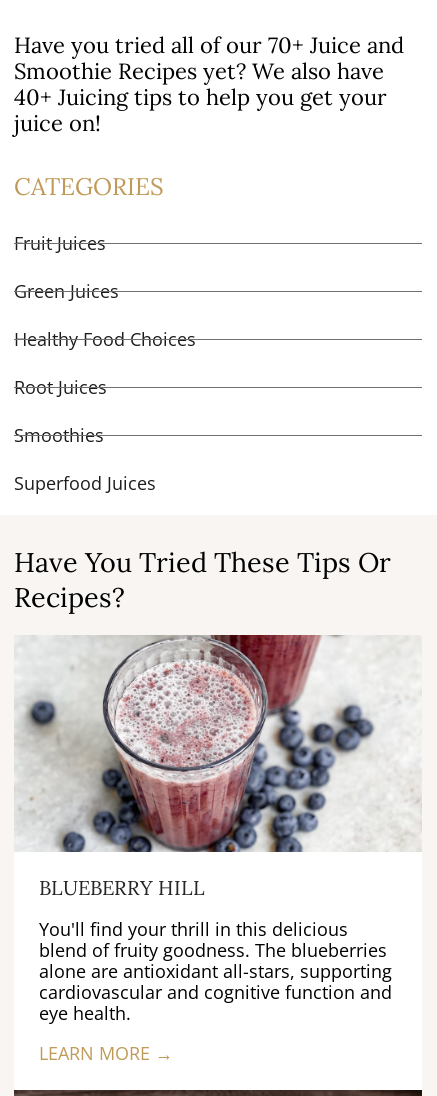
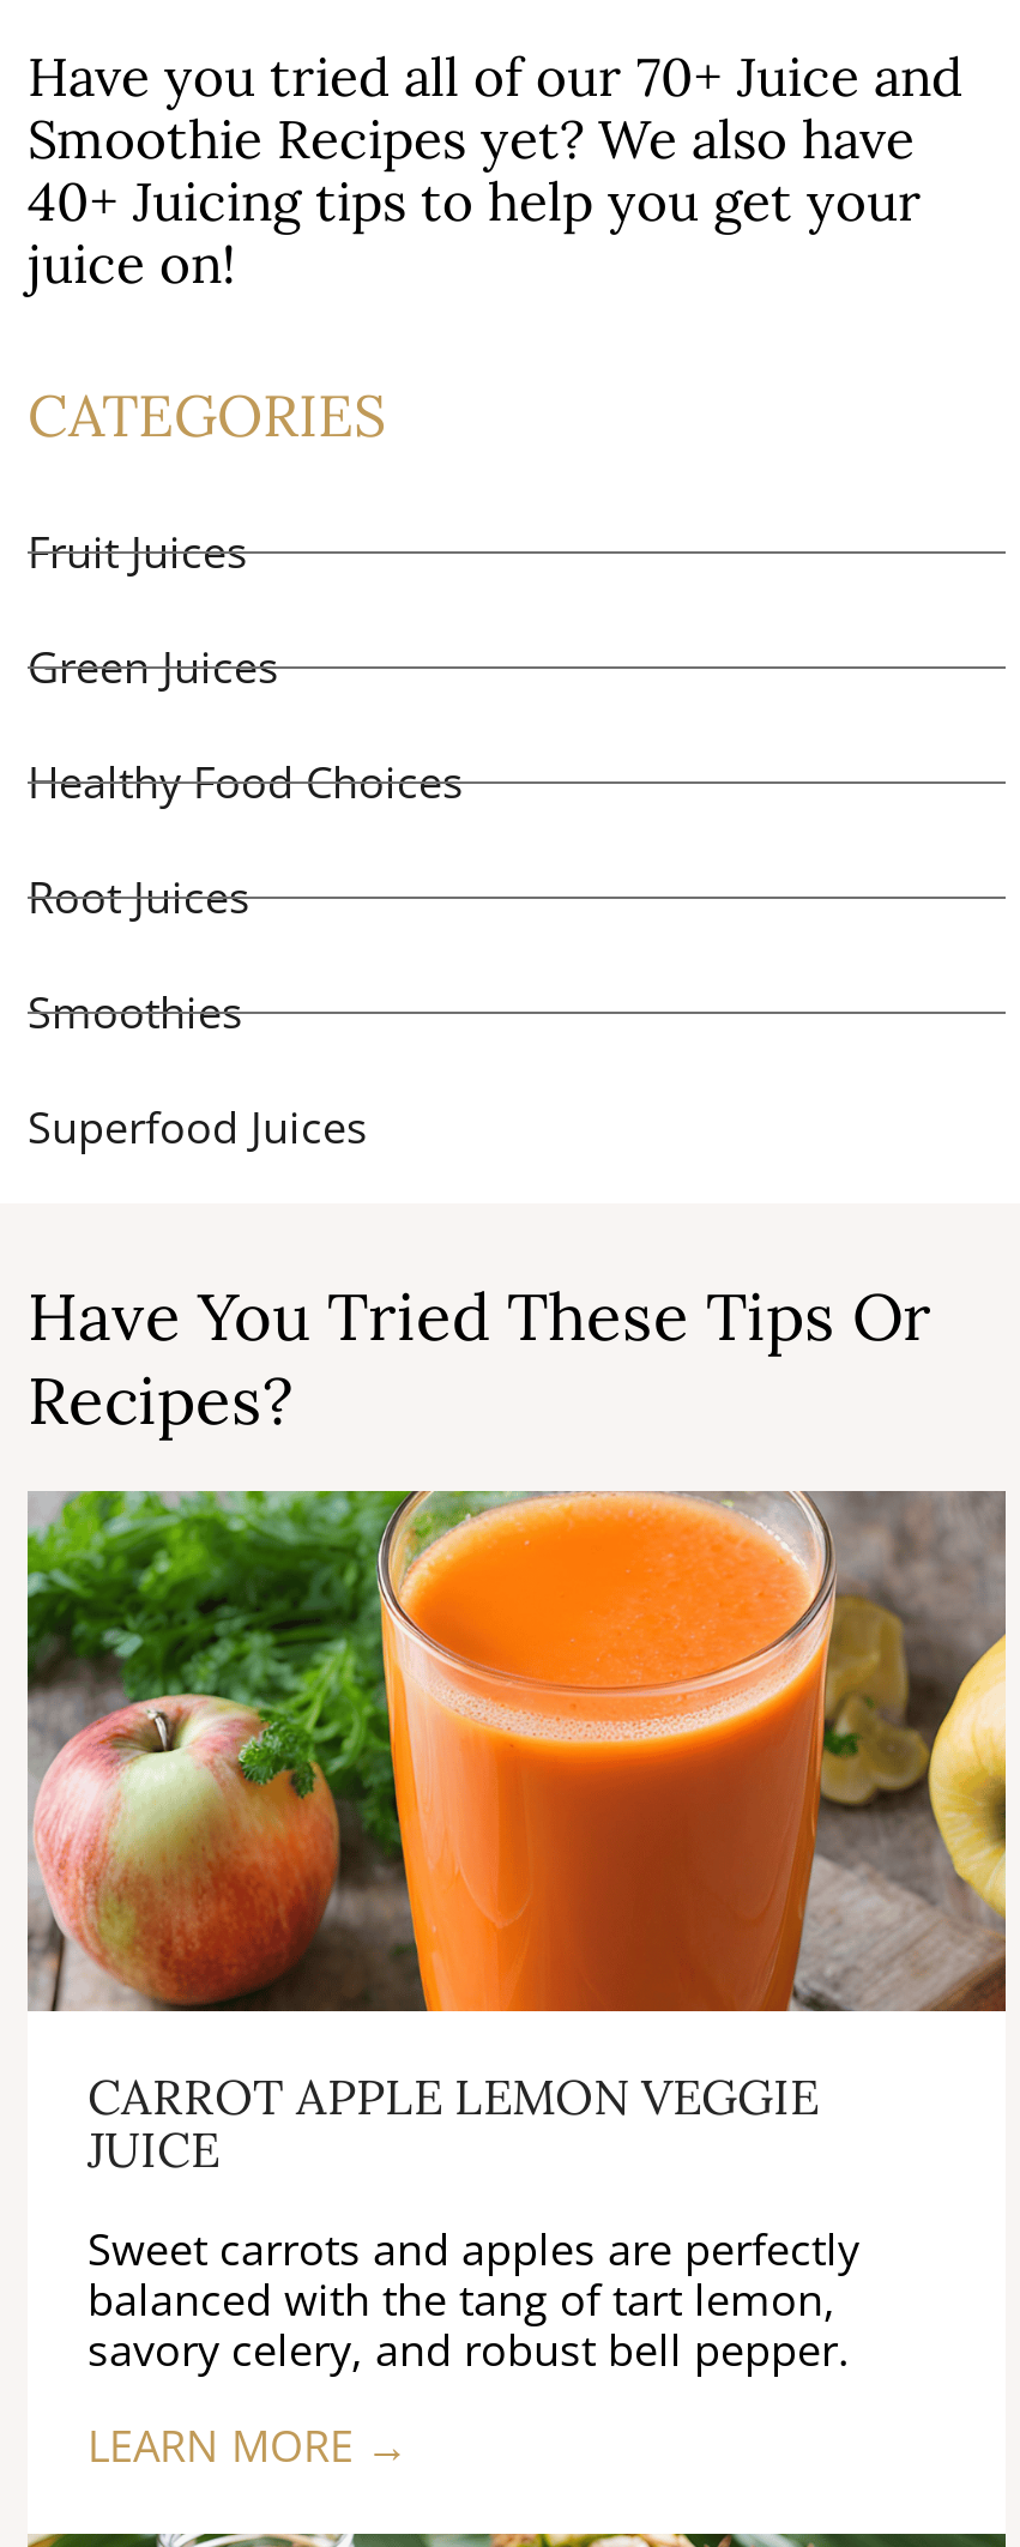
- [image]
- BLUEBERRY HILL
+ [image]
+ CARROT APPLE LEMON VEGGIE
+ JUICE

- You'll find your thrill in this delicious
- blend of fruity goodness. The blueberries
- alone are antioxidant all-stars, supporting
- cardiovascular and cognitive function and
- eye health.
+ Sweet carrots and apples are perfectly
+ balanced with the tang of tart lemon,
+ savory celery, and robust bell pepper.
